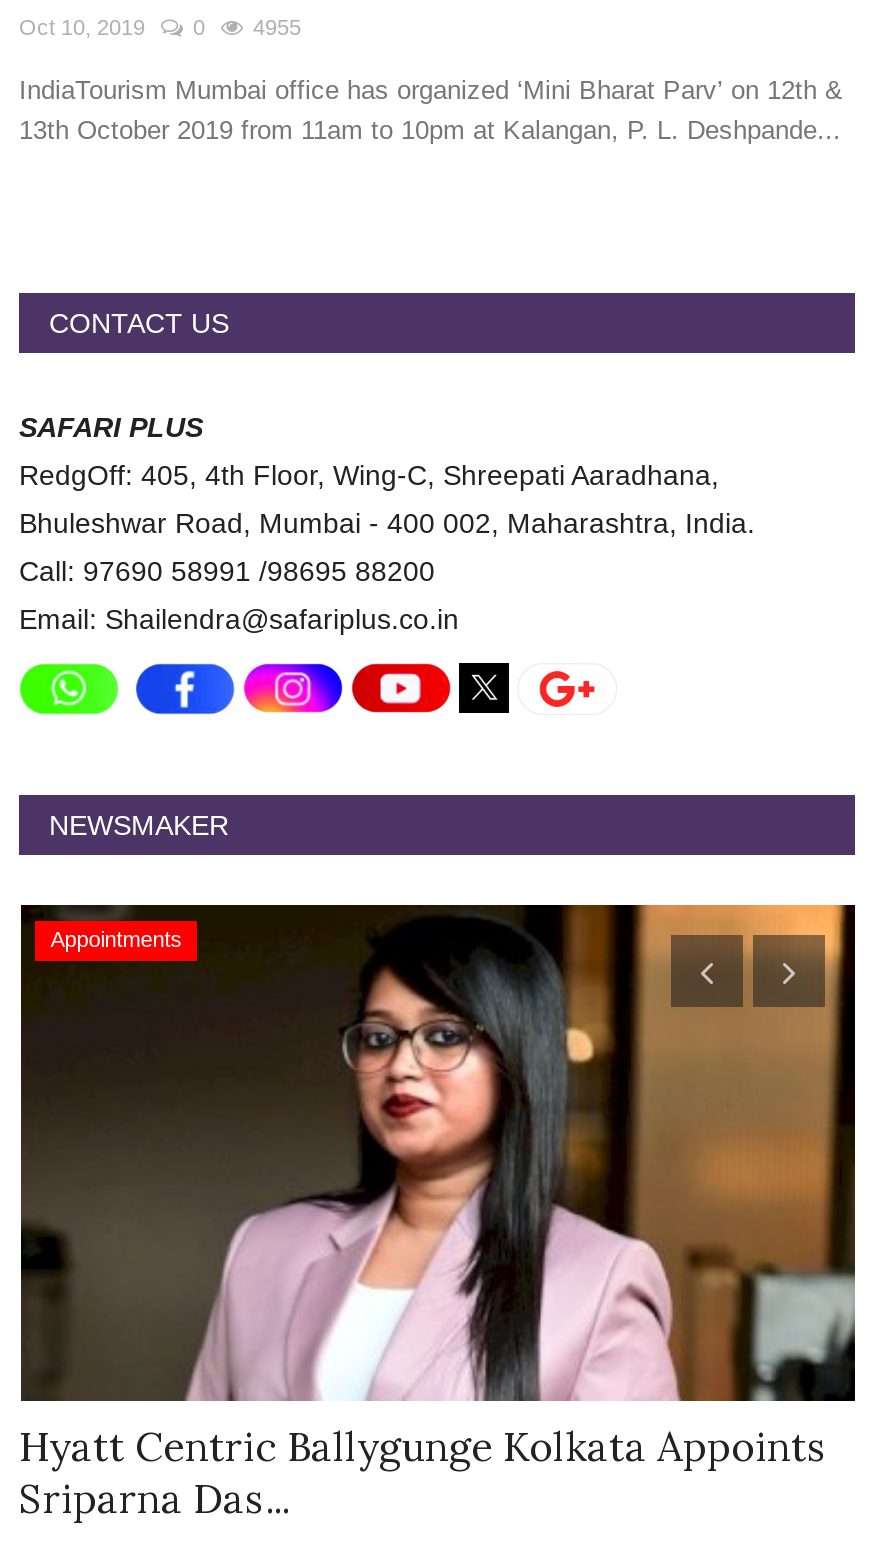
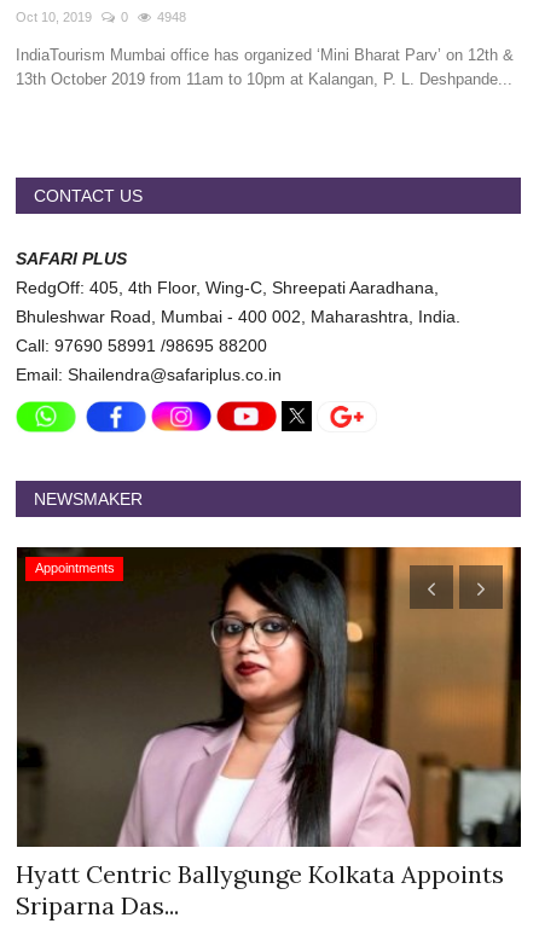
- Oct 10, 2019 0 4955
+ Oct 10, 2019 0 4948
